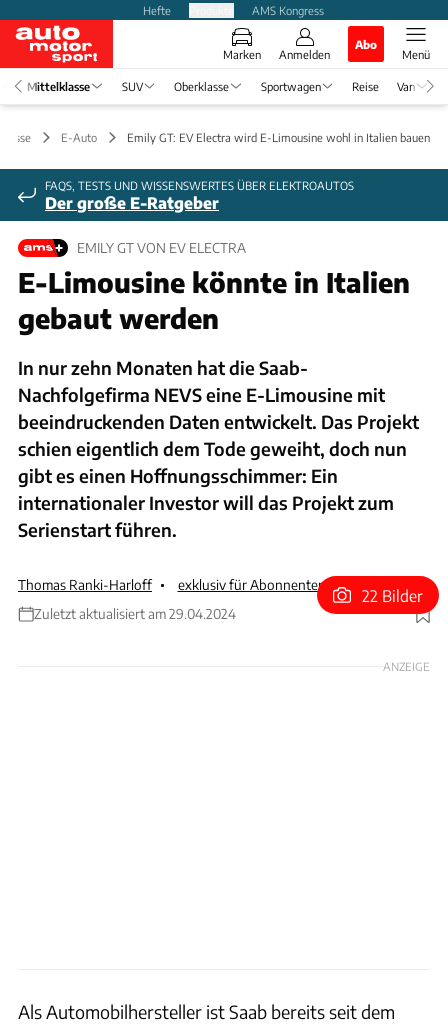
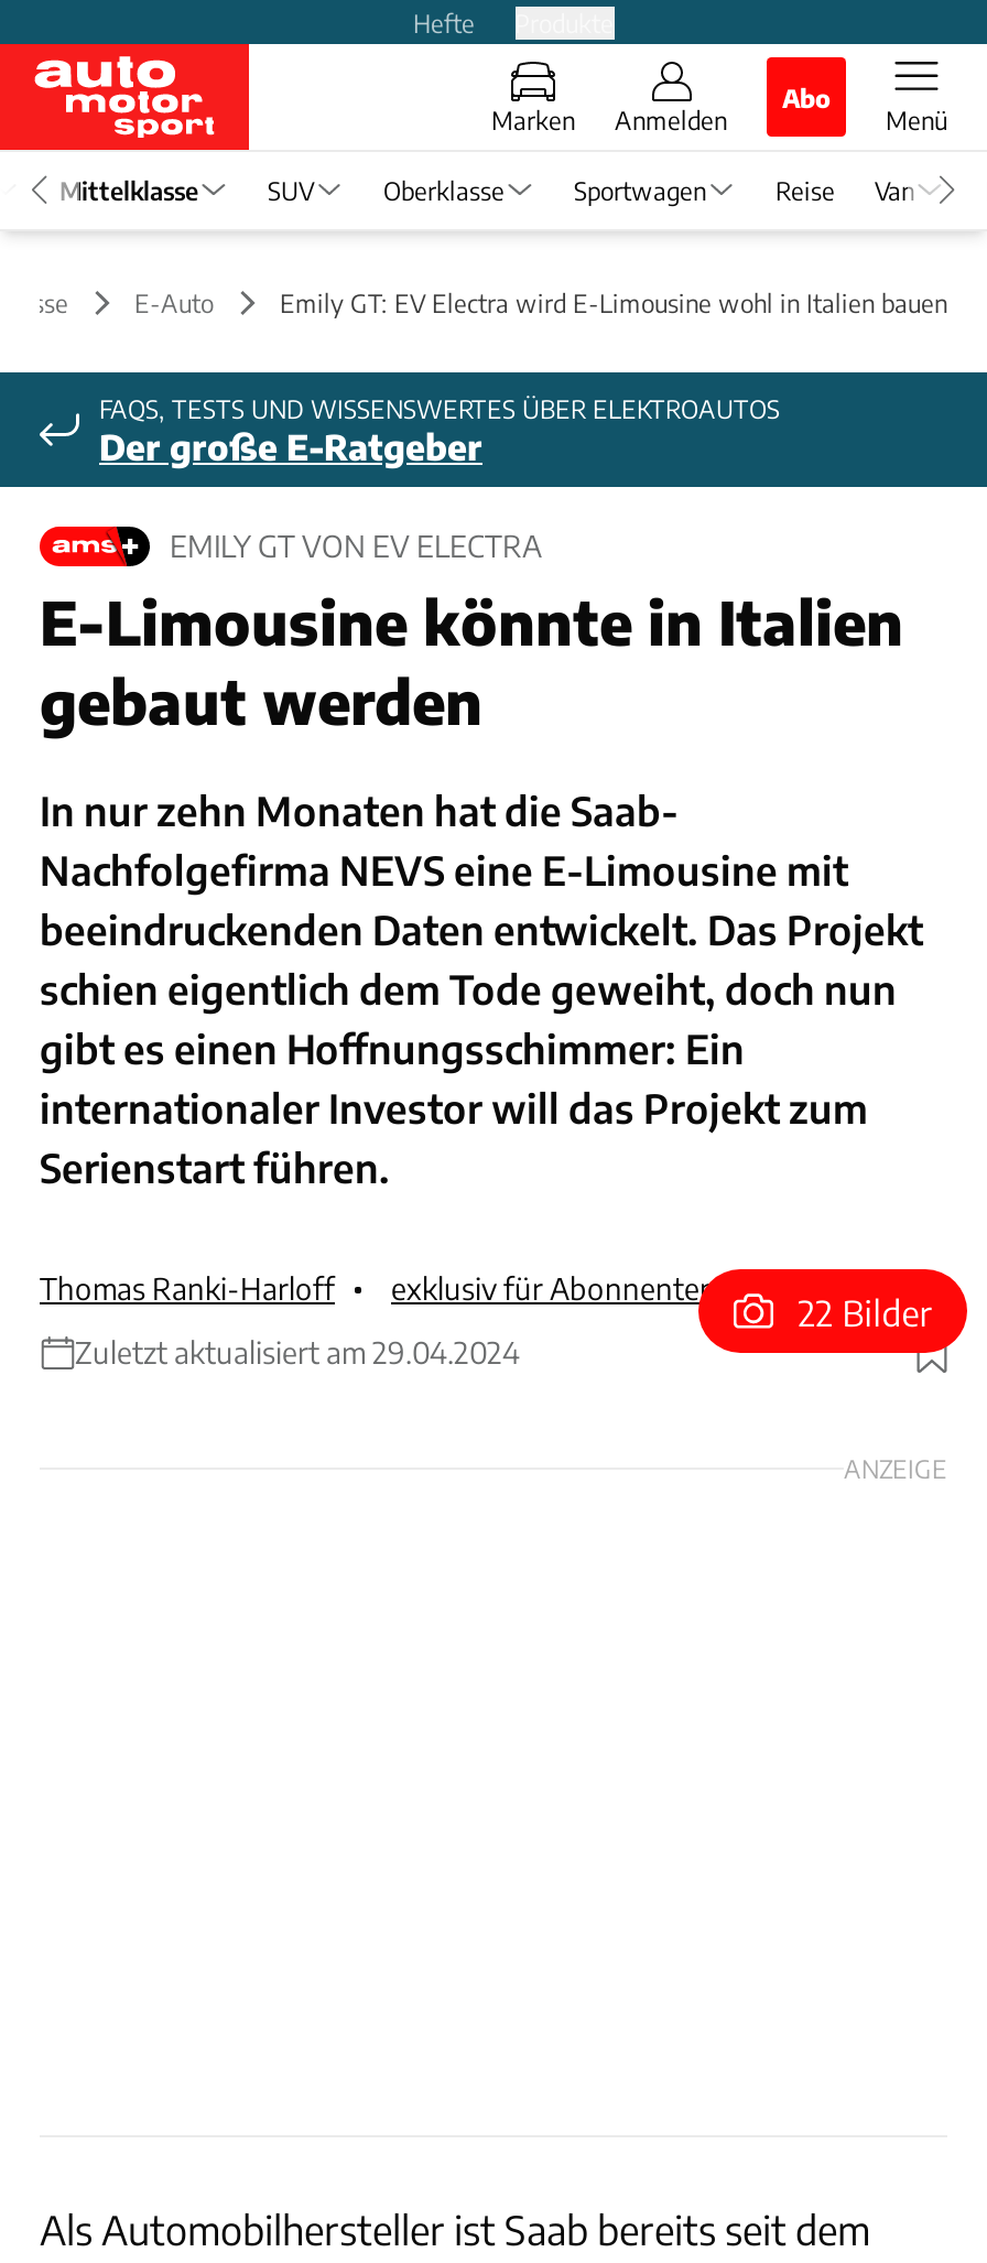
- AMS Kongress
